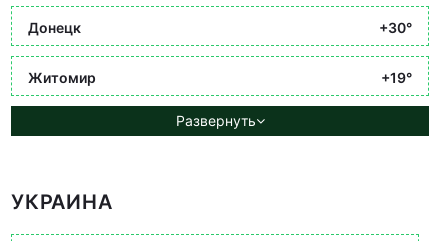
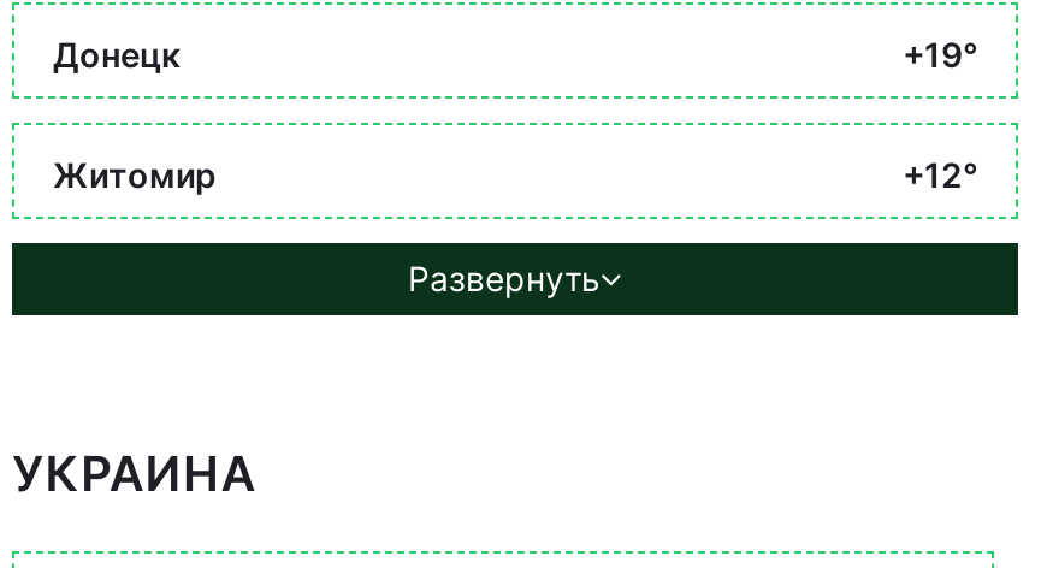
- +30°
+ +19°

- +19°
+ +12°
